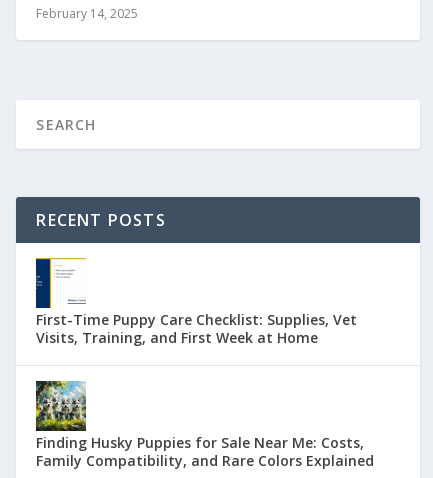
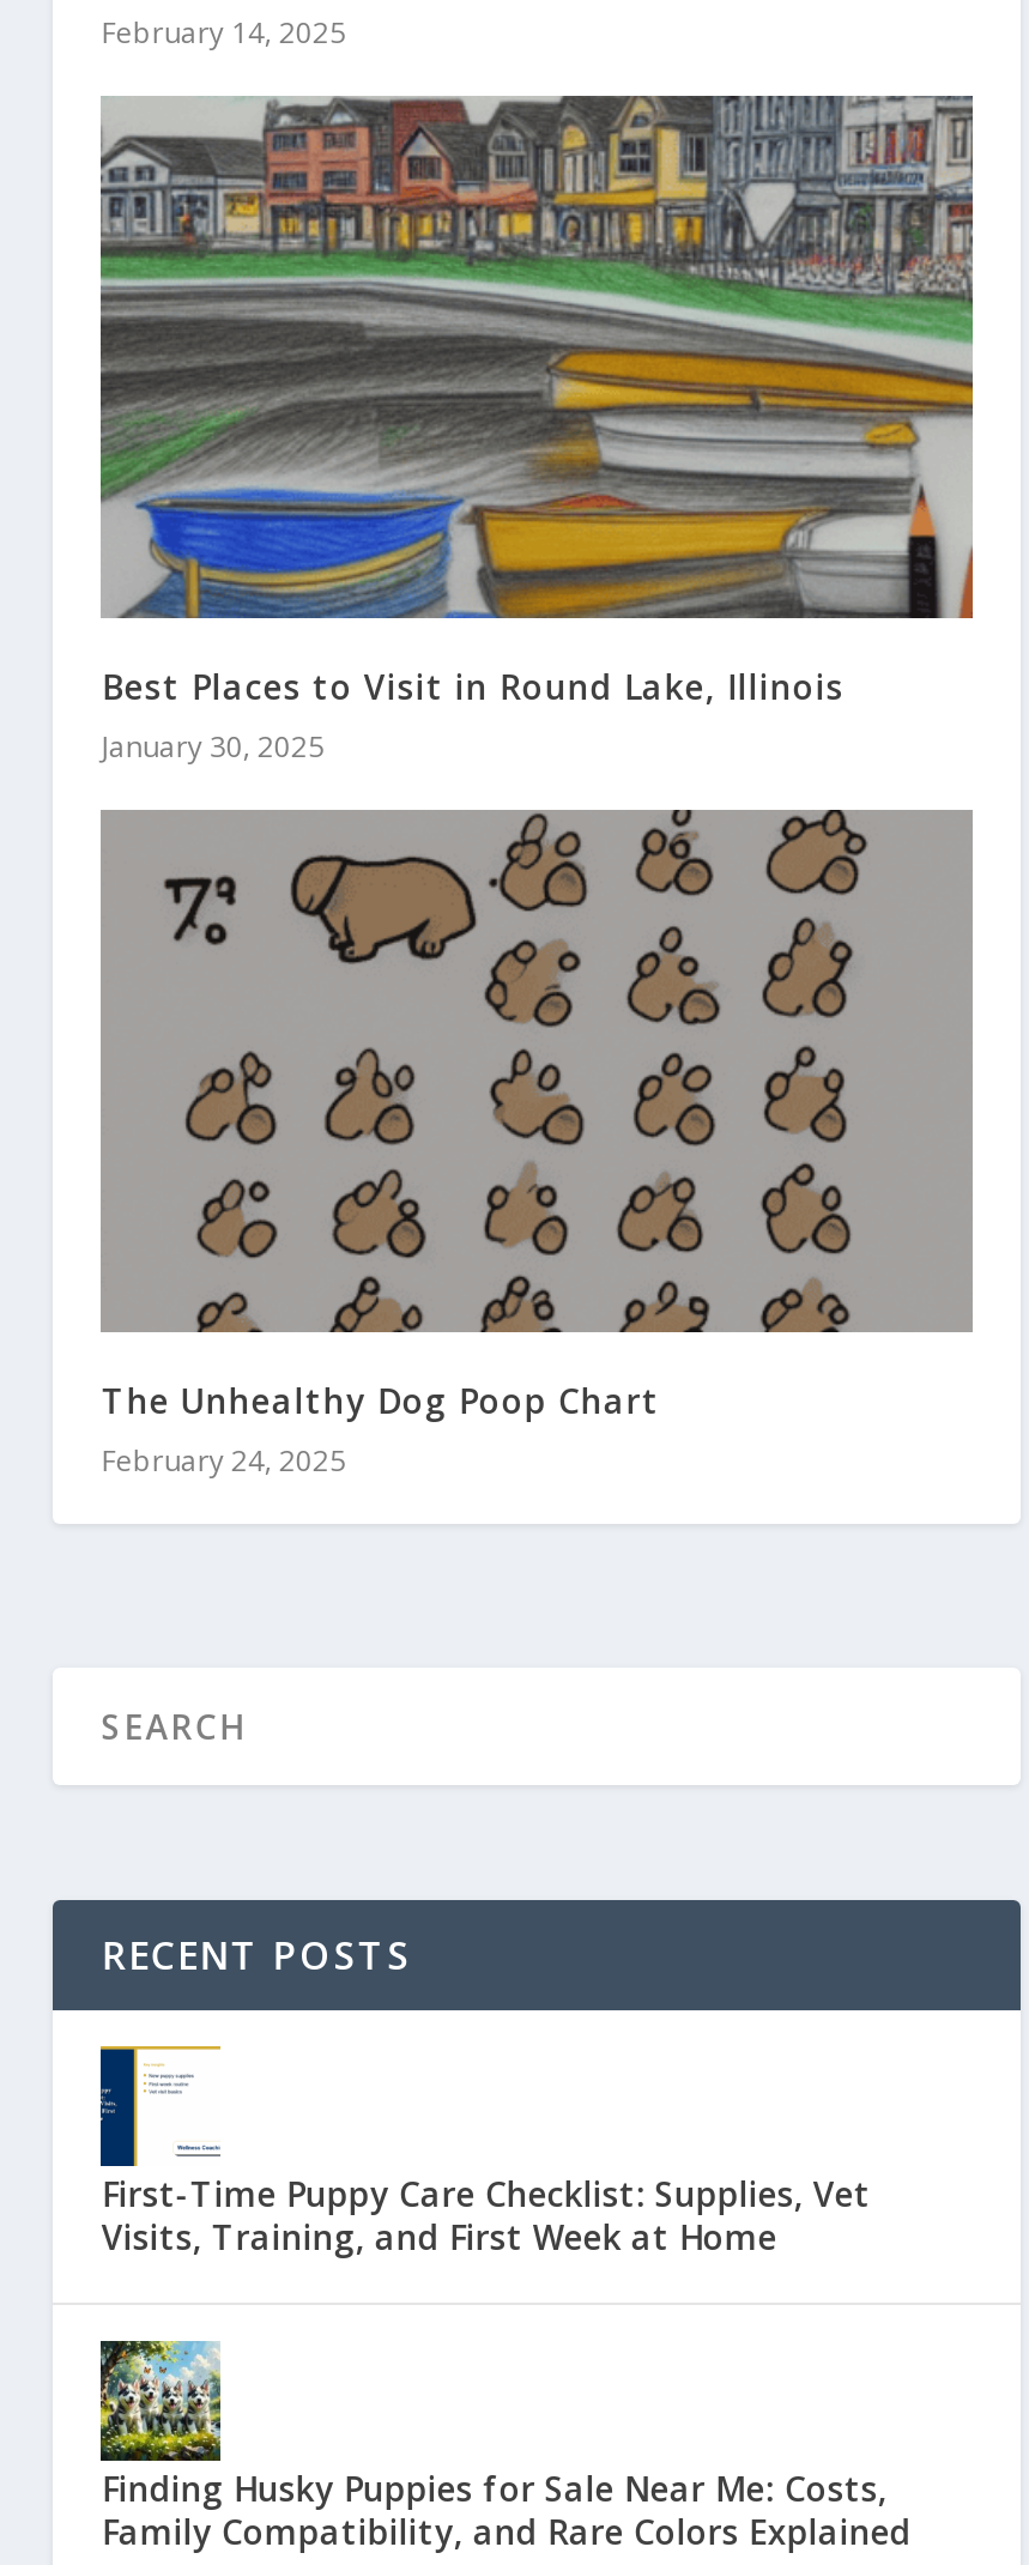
+ [image]
+ Best Places to Visit in Round Lake, Illinois
+ January 30, 2025

+ [image]
+ The Unhealthy Dog Poop Chart
+ February 24, 2025
